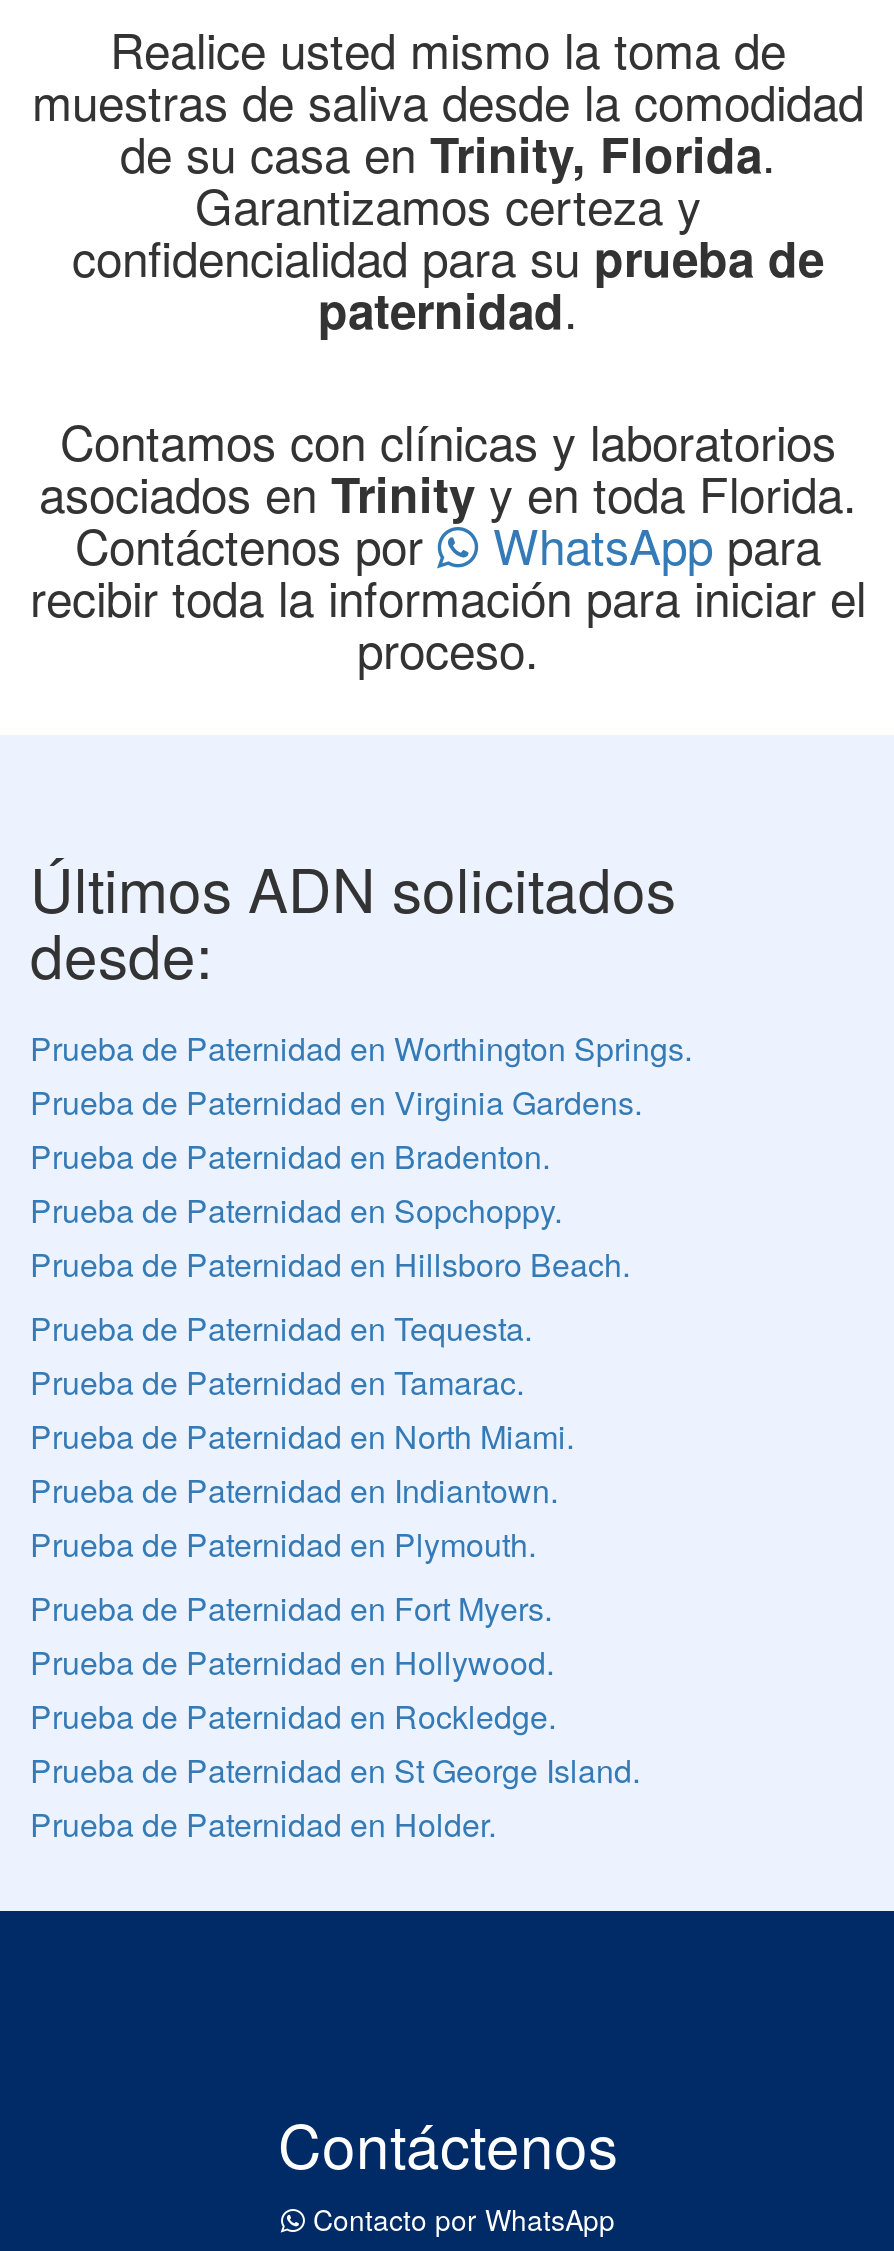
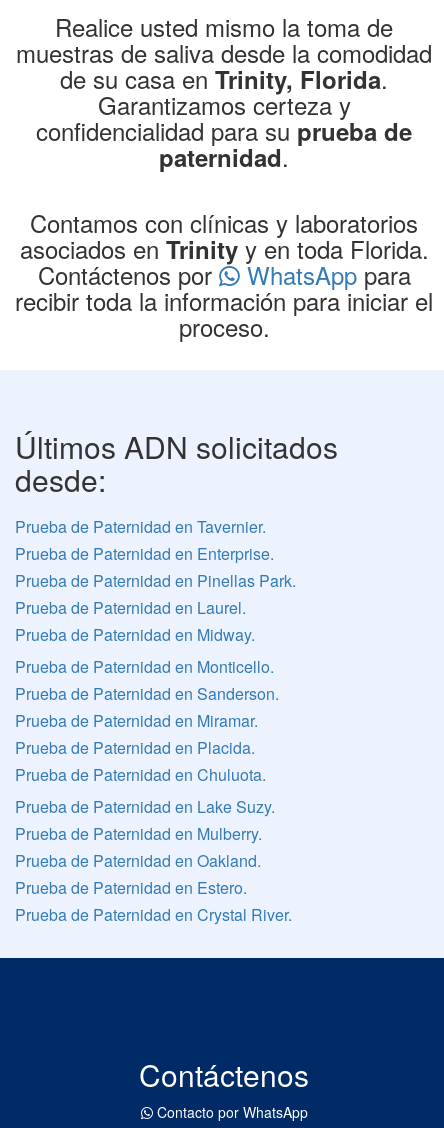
- Prueba de Paternidad en Worthington Springs.
- Prueba de Paternidad en Virginia Gardens.
- Prueba de Paternidad en Bradenton.
- Prueba de Paternidad en Sopchoppy.
- Prueba de Paternidad en Hillsboro Beach.
- Prueba de Paternidad en Tequesta.
- Prueba de Paternidad en Tamarac.
- Prueba de Paternidad en North Miami.
- Prueba de Paternidad en Indiantown.
- Prueba de Paternidad en Plymouth.
- Prueba de Paternidad en Fort Myers.
- Prueba de Paternidad en Hollywood.
- Prueba de Paternidad en Rockledge.
- Prueba de Paternidad en St George Island.
- Prueba de Paternidad en Holder.
+ Prueba de Paternidad en Tavernier.
+ Prueba de Paternidad en Enterprise.
+ Prueba de Paternidad en Pinellas Park.
+ Prueba de Paternidad en Laurel.
+ Prueba de Paternidad en Midway.
+ Prueba de Paternidad en Monticello.
+ Prueba de Paternidad en Sanderson.
+ Prueba de Paternidad en Miramar.
+ Prueba de Paternidad en Placida.
+ Prueba de Paternidad en Chuluota.
+ Prueba de Paternidad en Lake Suzy.
+ Prueba de Paternidad en Mulberry.
+ Prueba de Paternidad en Oakland.
+ Prueba de Paternidad en Estero.
+ Prueba de Paternidad en Crystal River.
